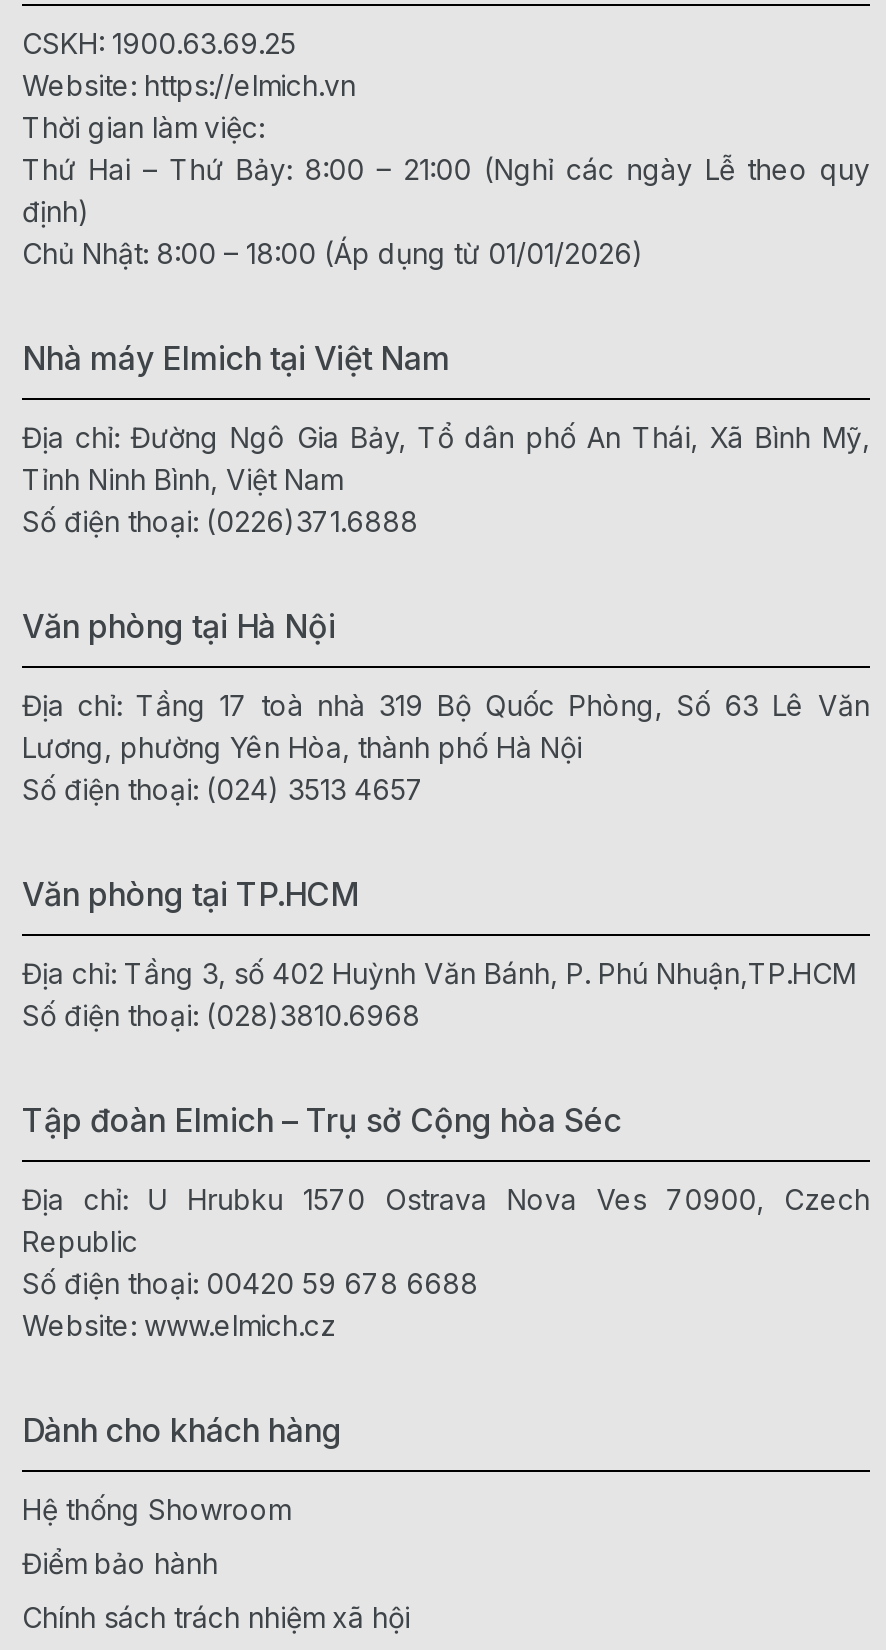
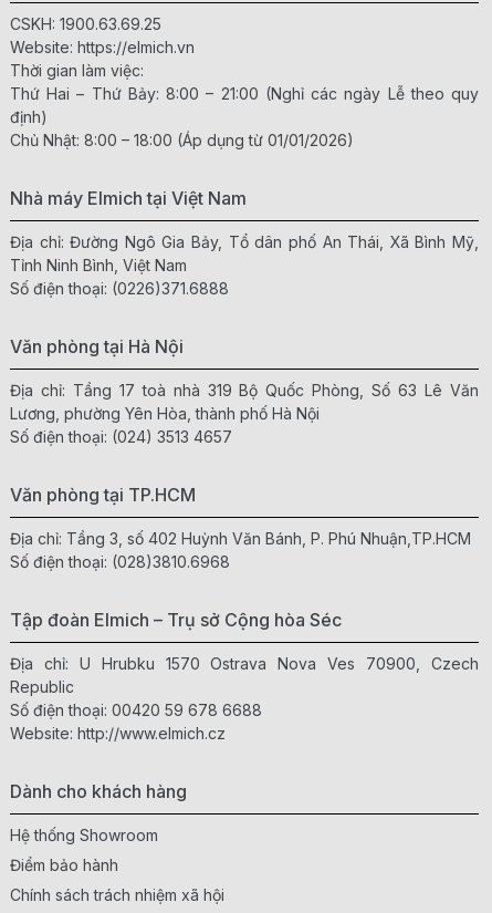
- Website: www.elmich.cz
+ Website: http://www.elmich.cz
